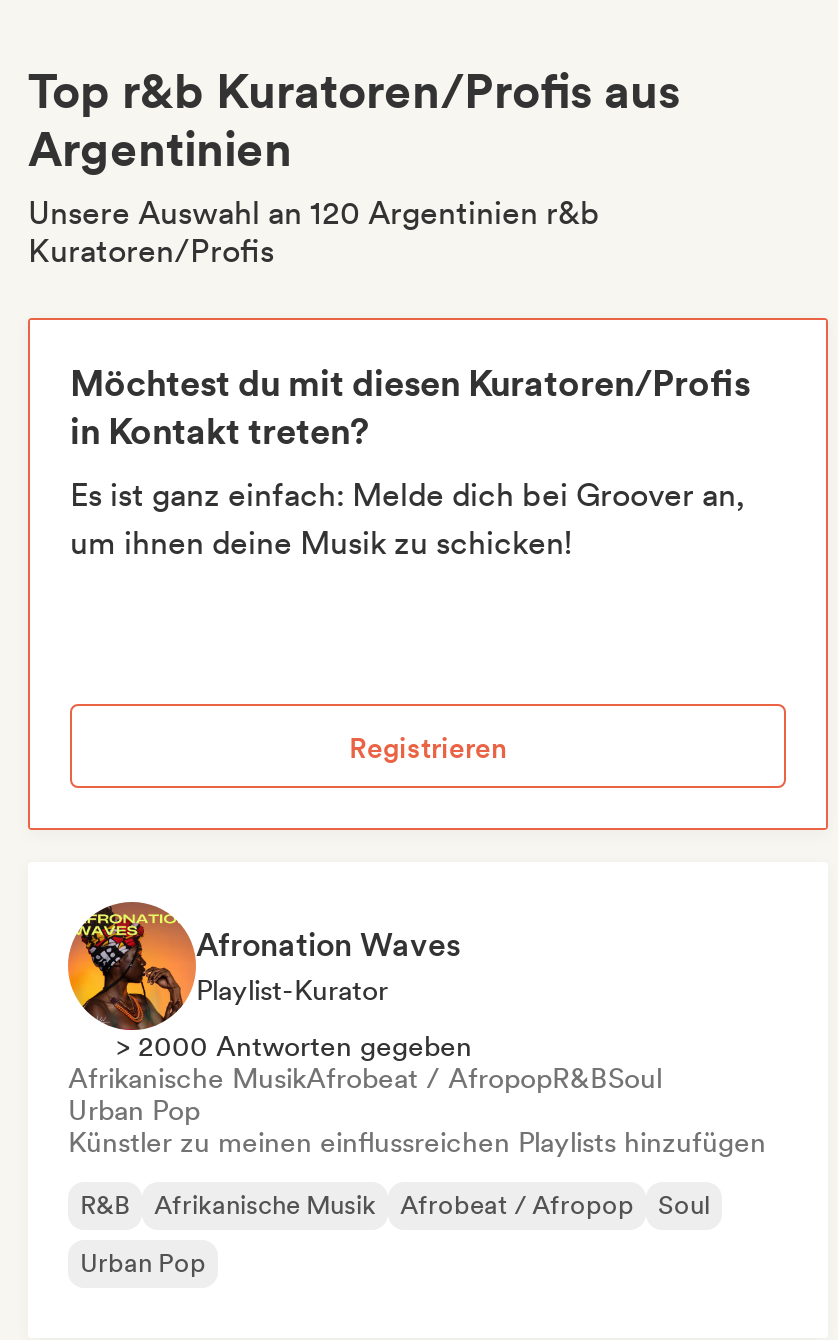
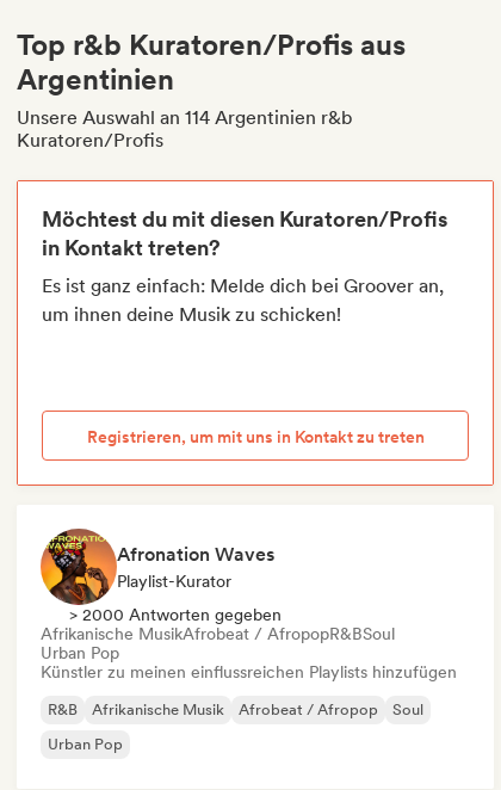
- Unsere Auswahl an 120 Argentinien r&b
+ Unsere Auswahl an 114 Argentinien r&b

- Registrieren
+ Registrieren, um mit uns in Kontakt zu treten
